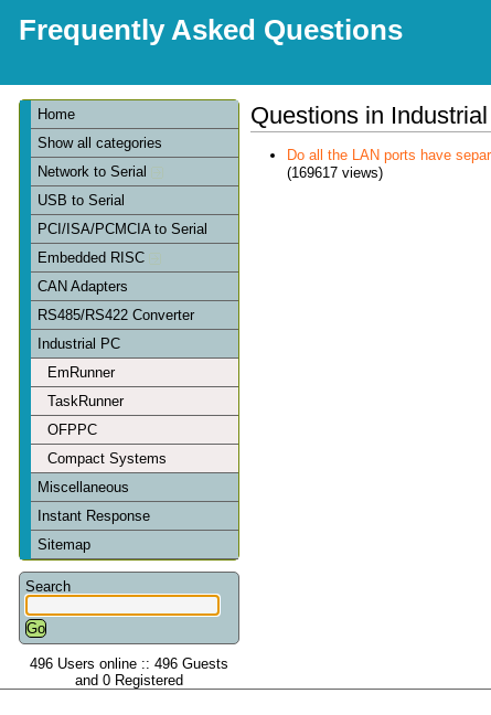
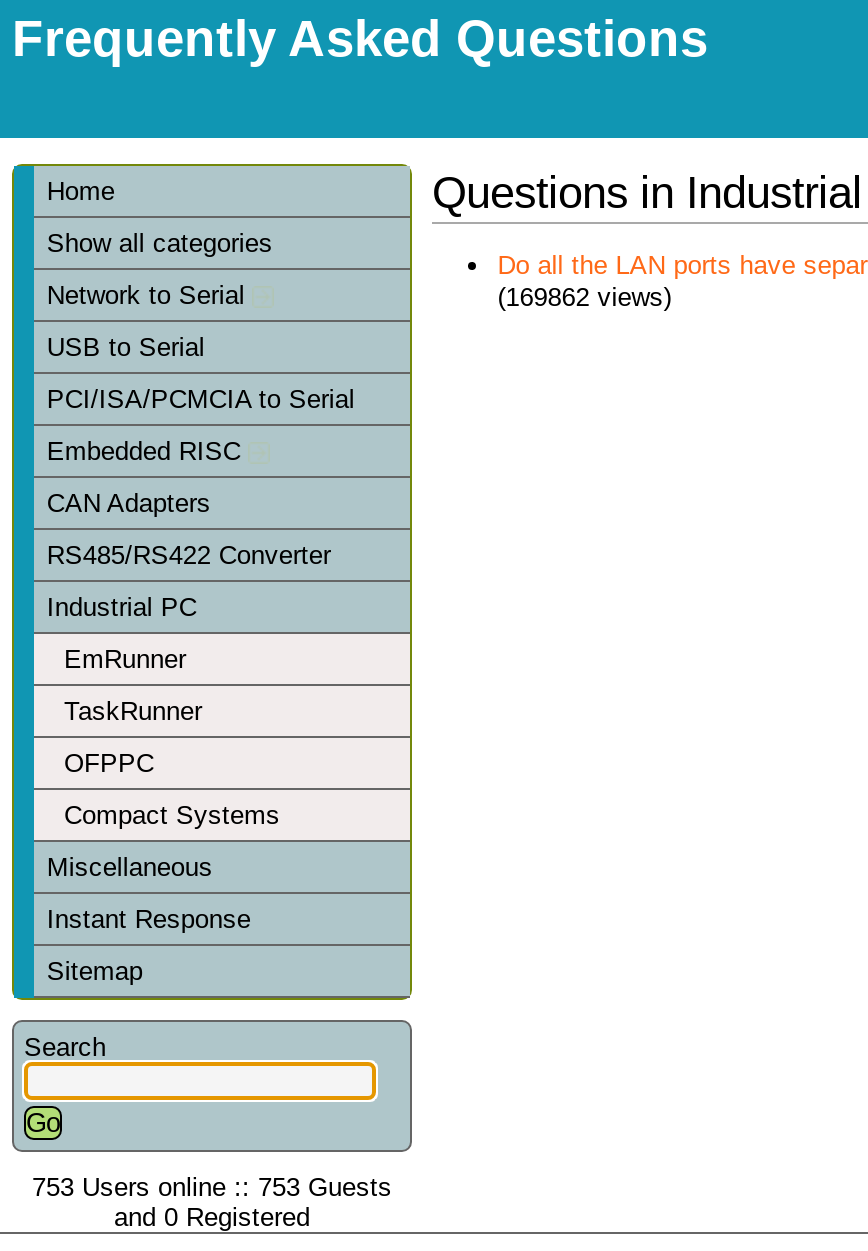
- (169617 views)
+ (169862 views)

- 496 Users online :: 496 Guests
+ 753 Users online :: 753 Guests
